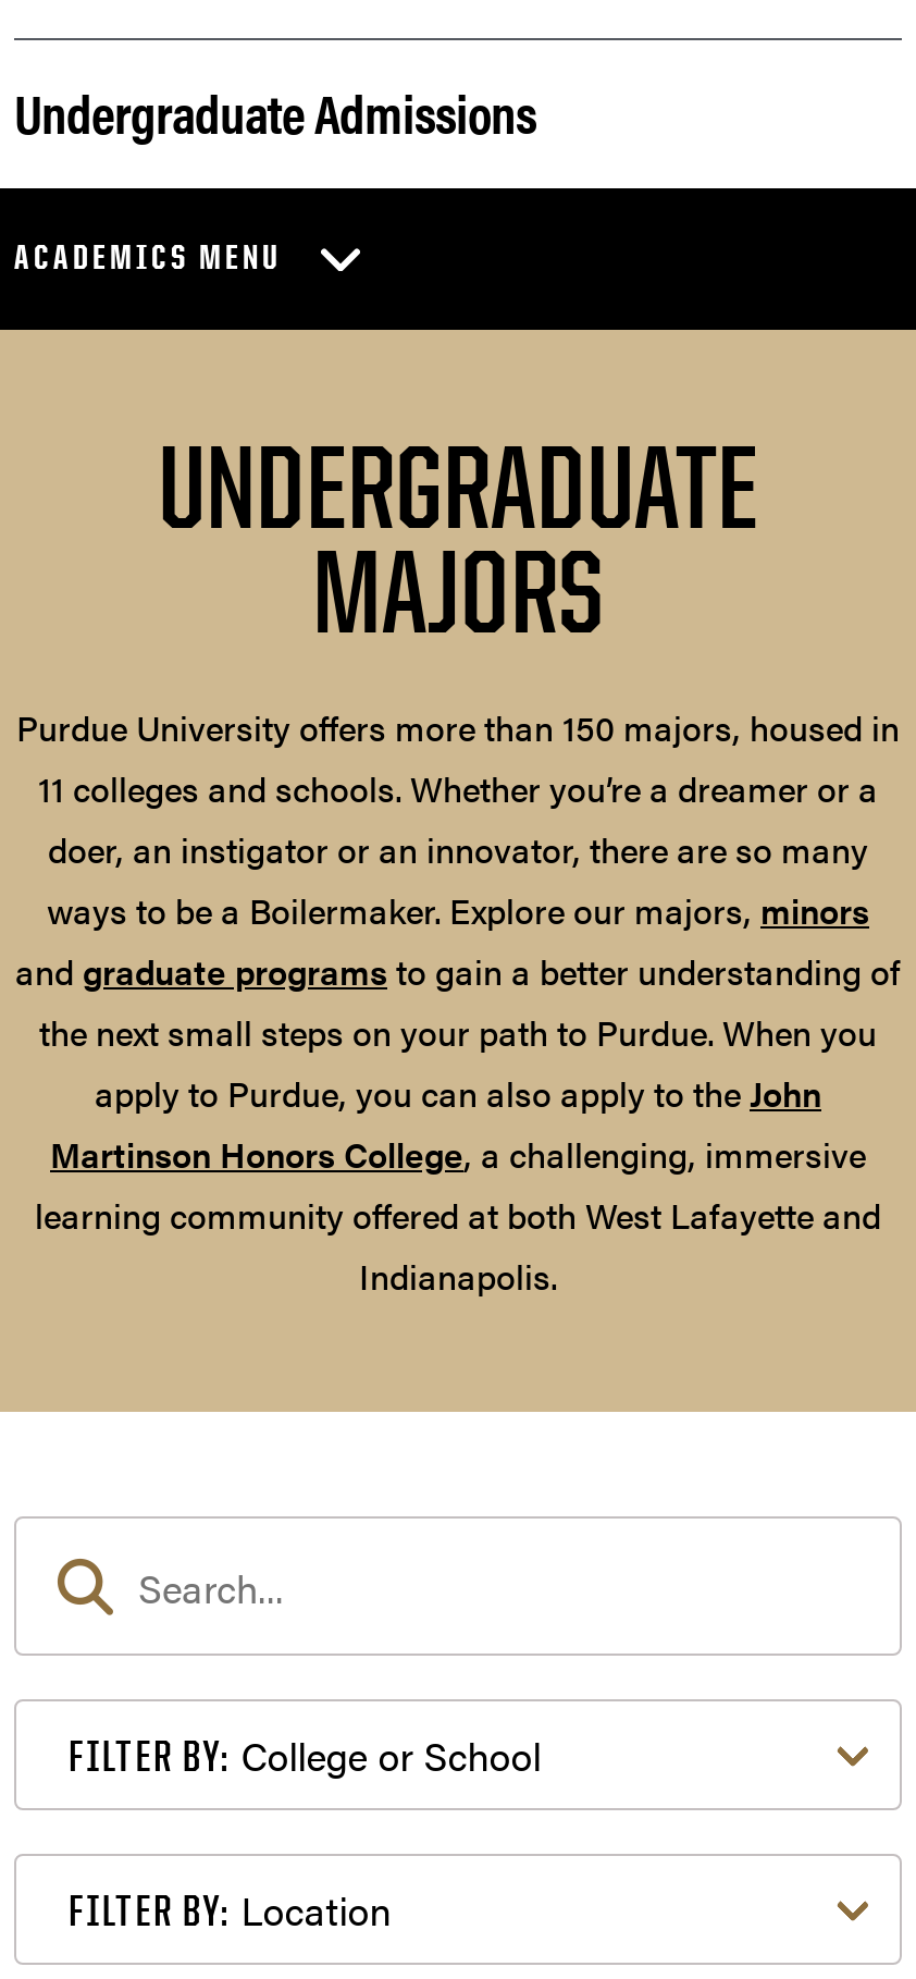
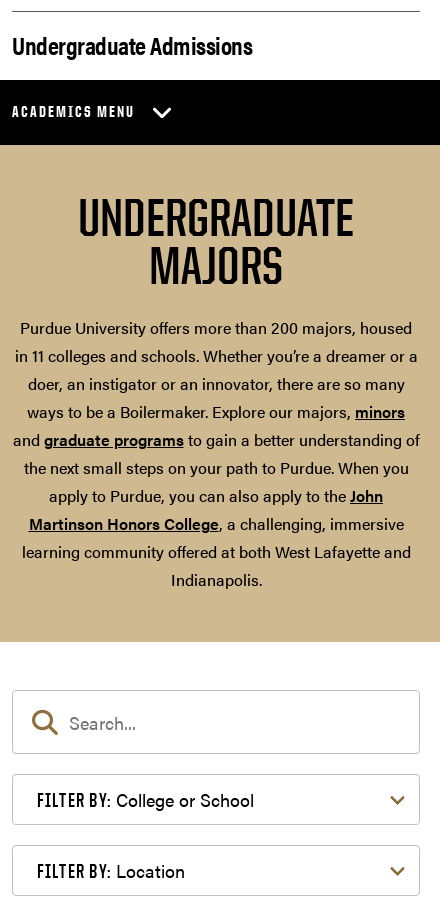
- Purdue University offers more than 150 majors, housed in
- 11 colleges and schools. Whether you’re a dreamer or a
+ Purdue University offers more than 200 majors, housed
+ in 11 colleges and schools. Whether you’re a dreamer or a
